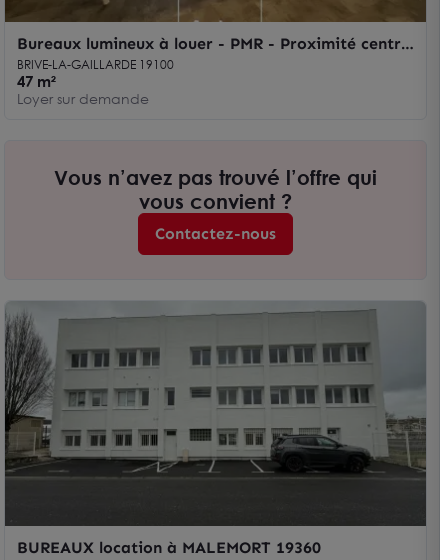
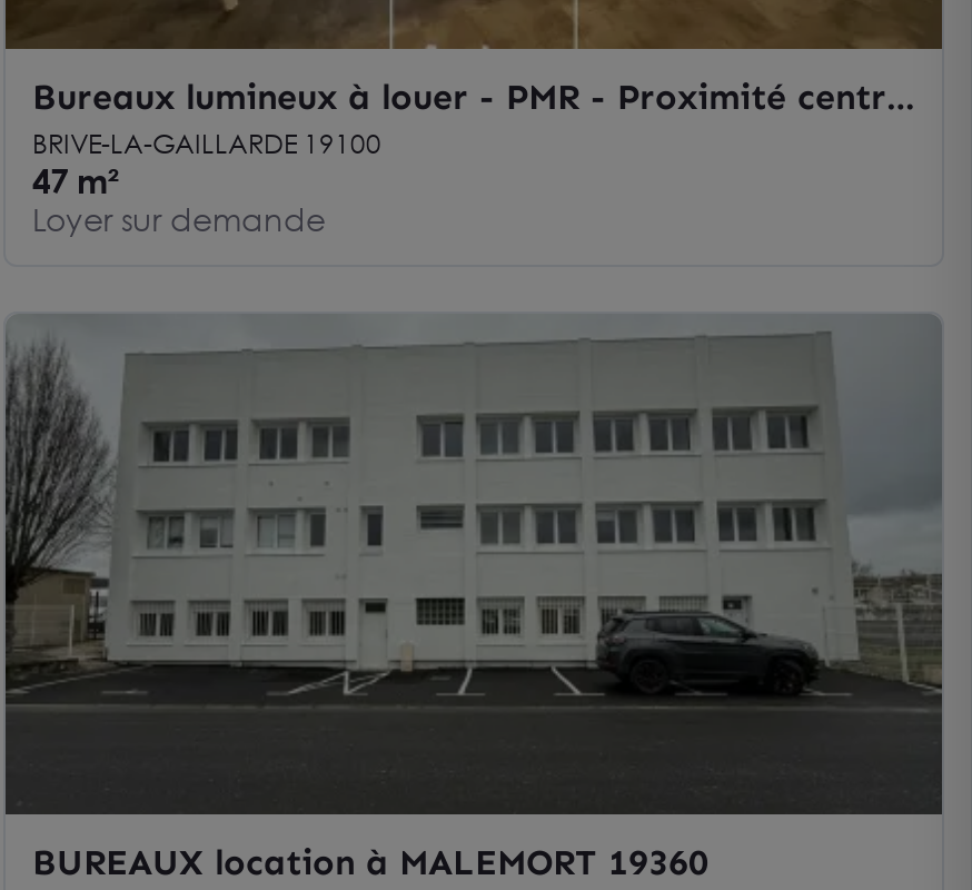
- Vous n’avez pas trouvé l’offre qui
- vous convient ?
- Contactez-nous
